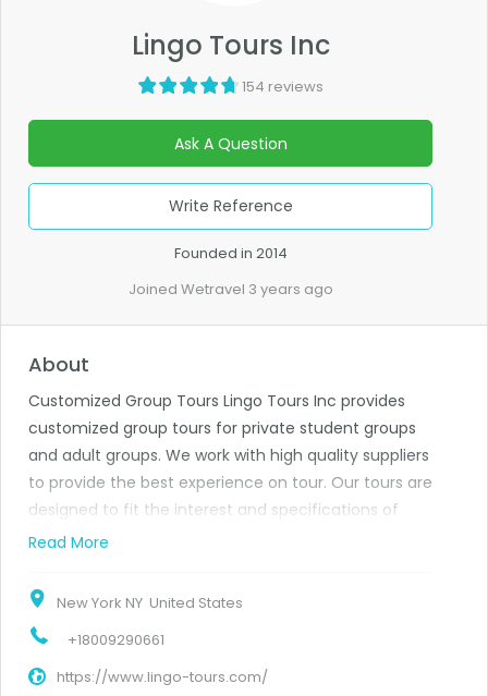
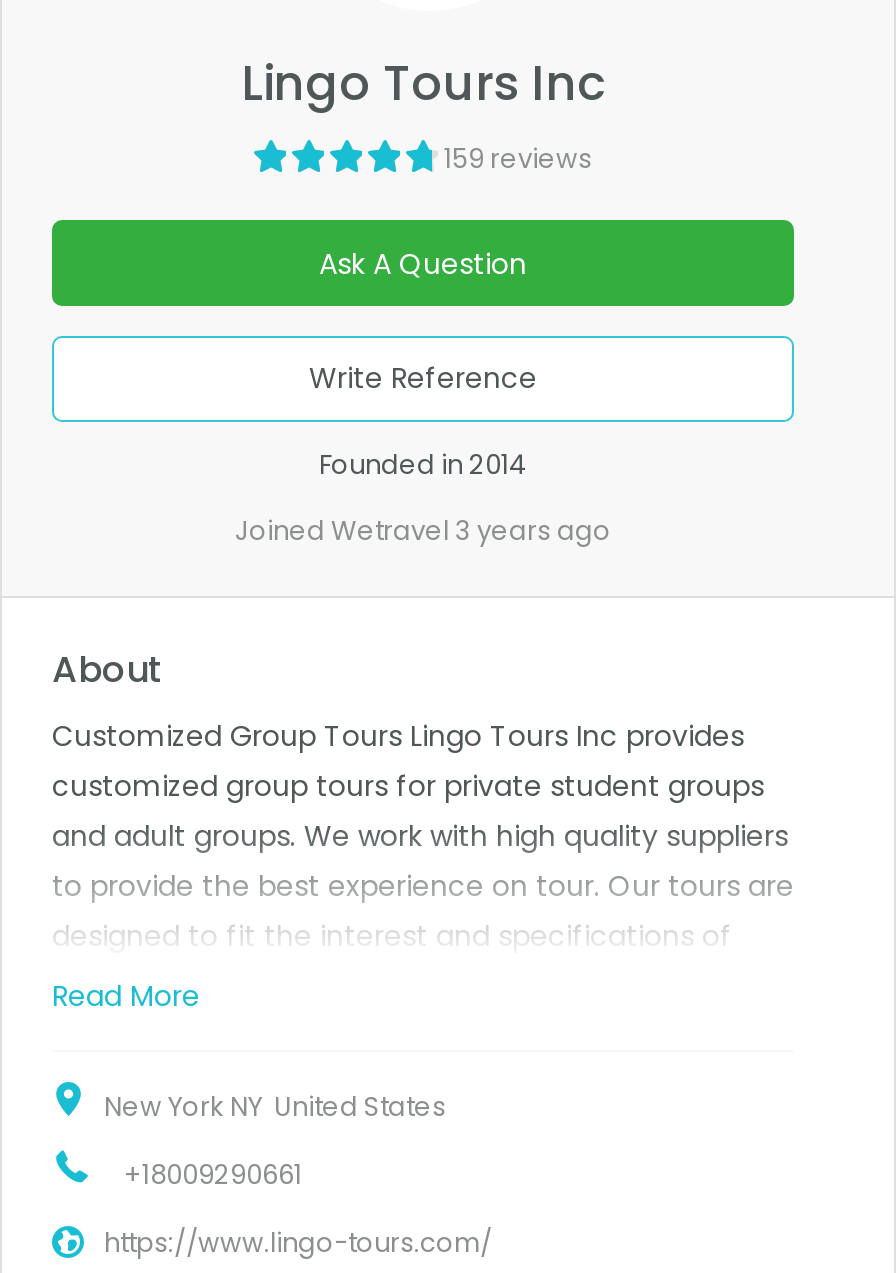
- 154 reviews
+ 159 reviews
